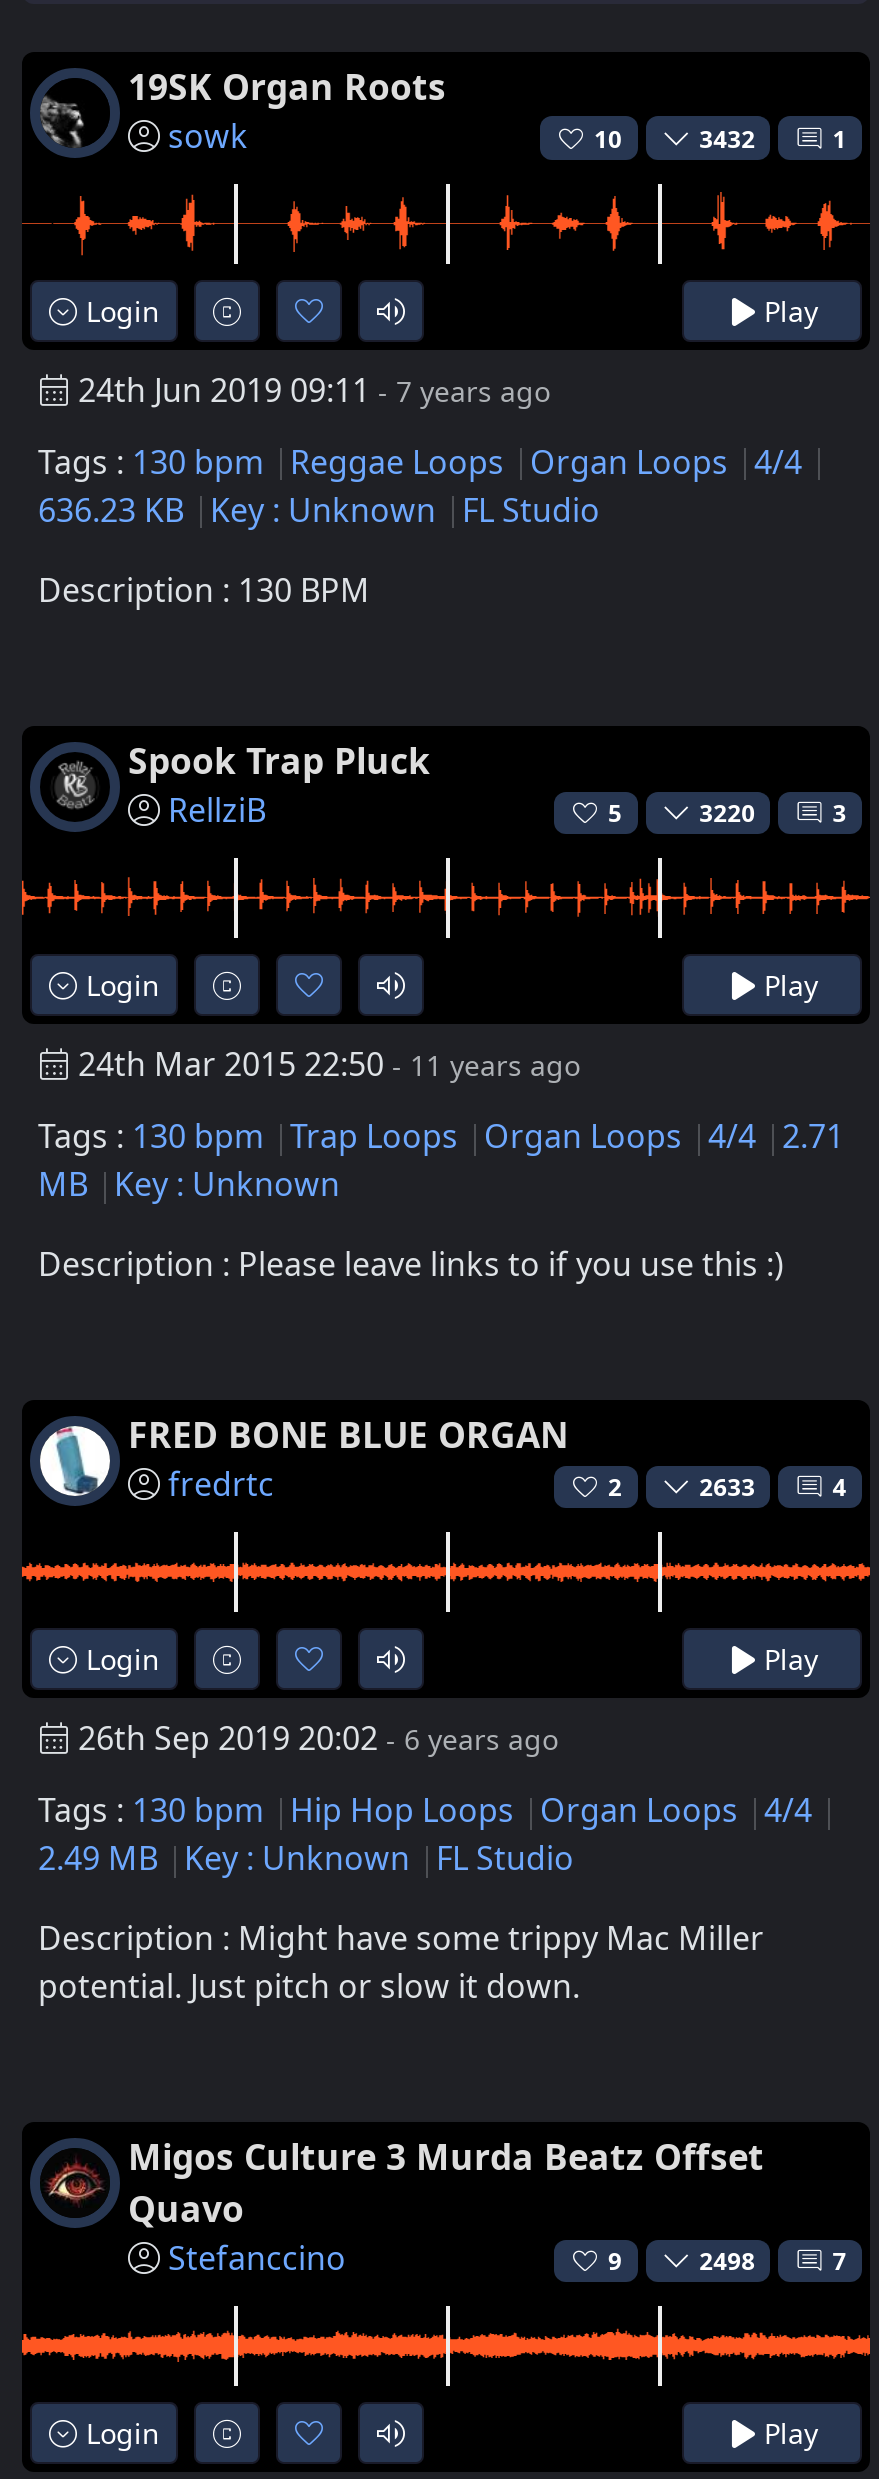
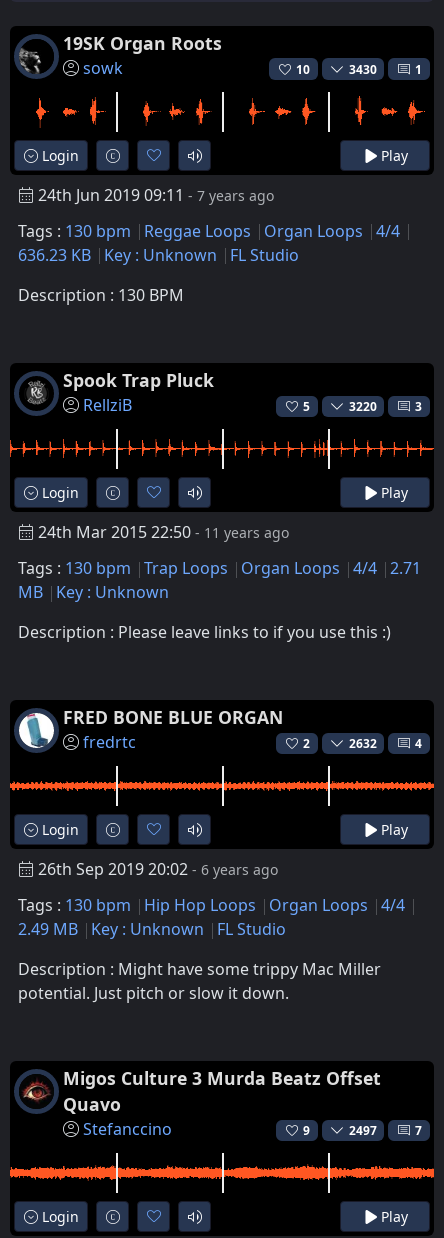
- 3432
+ 3430

- 2633
+ 2632

- 2498
+ 2497
